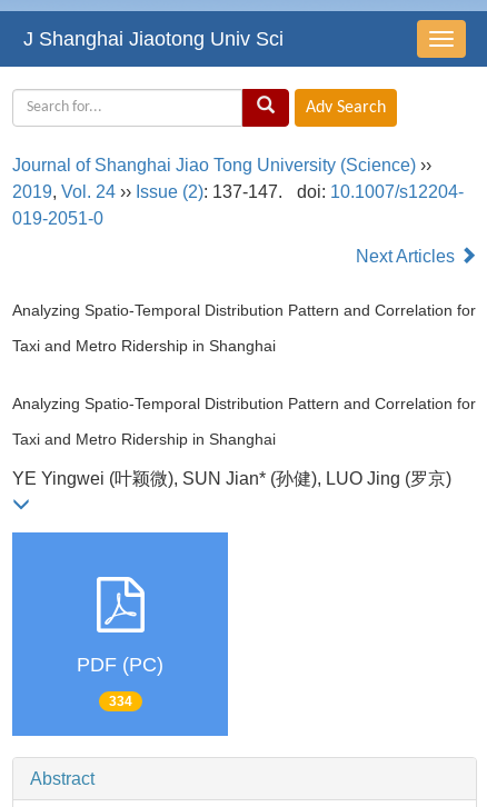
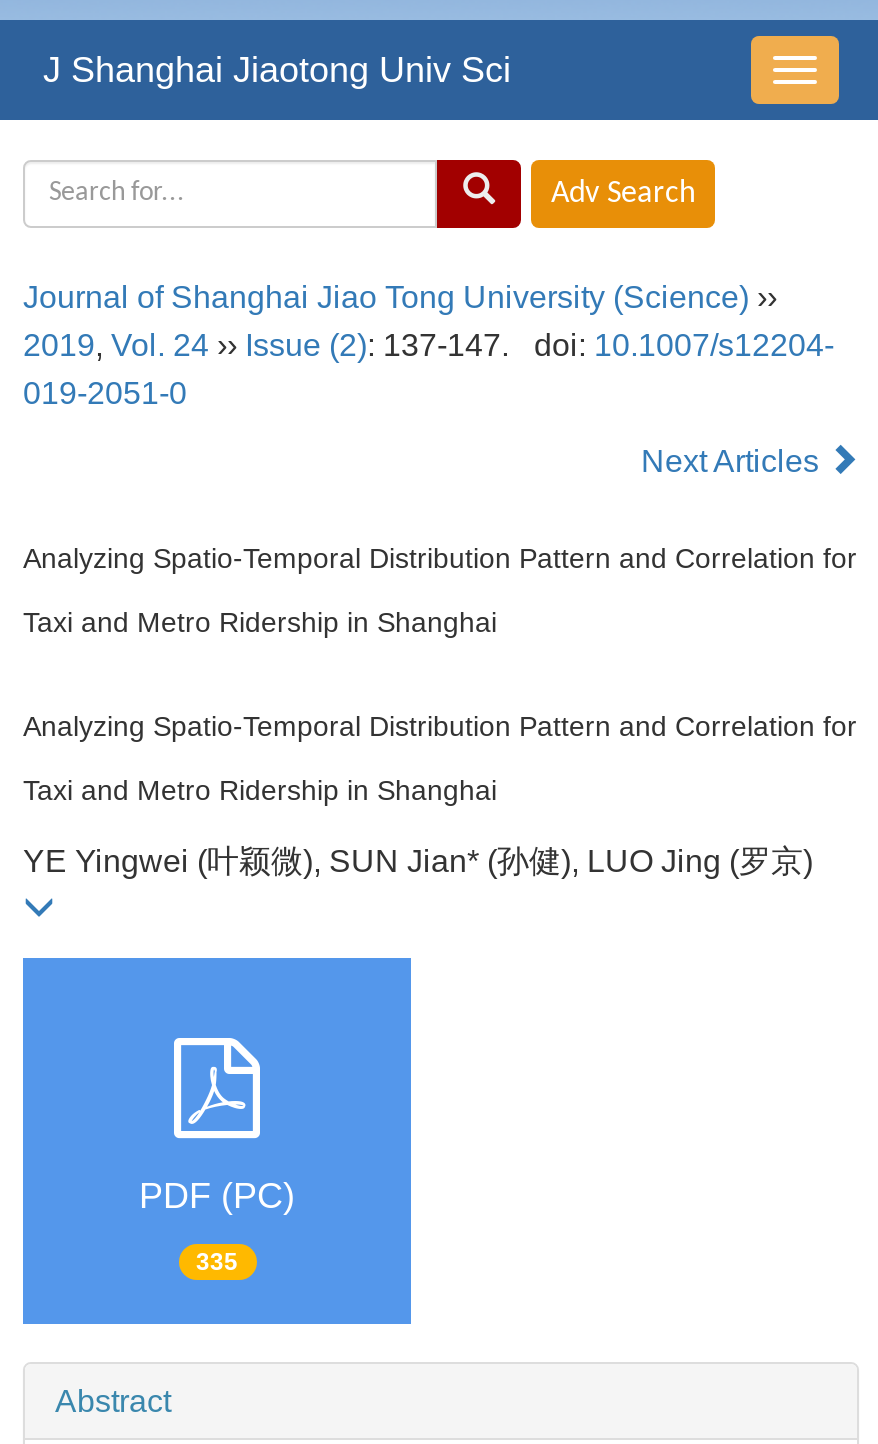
- 334
+ 335
